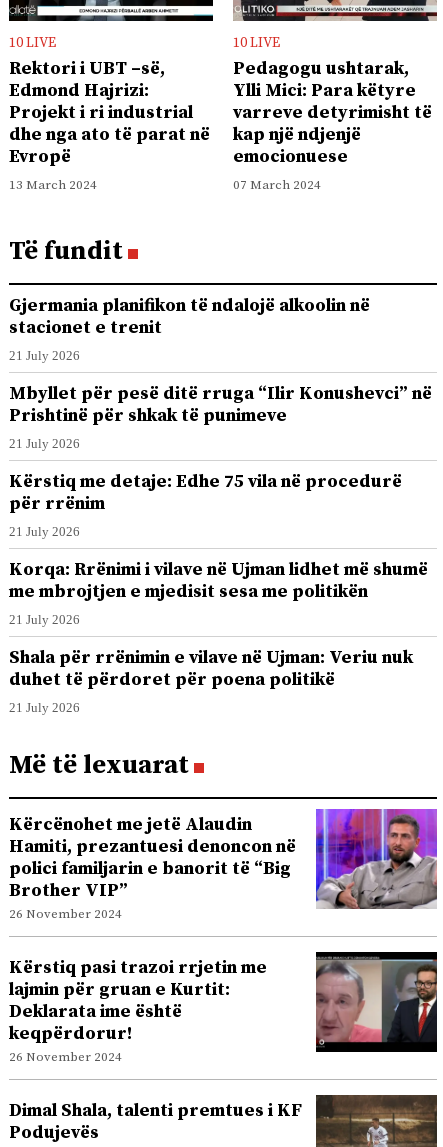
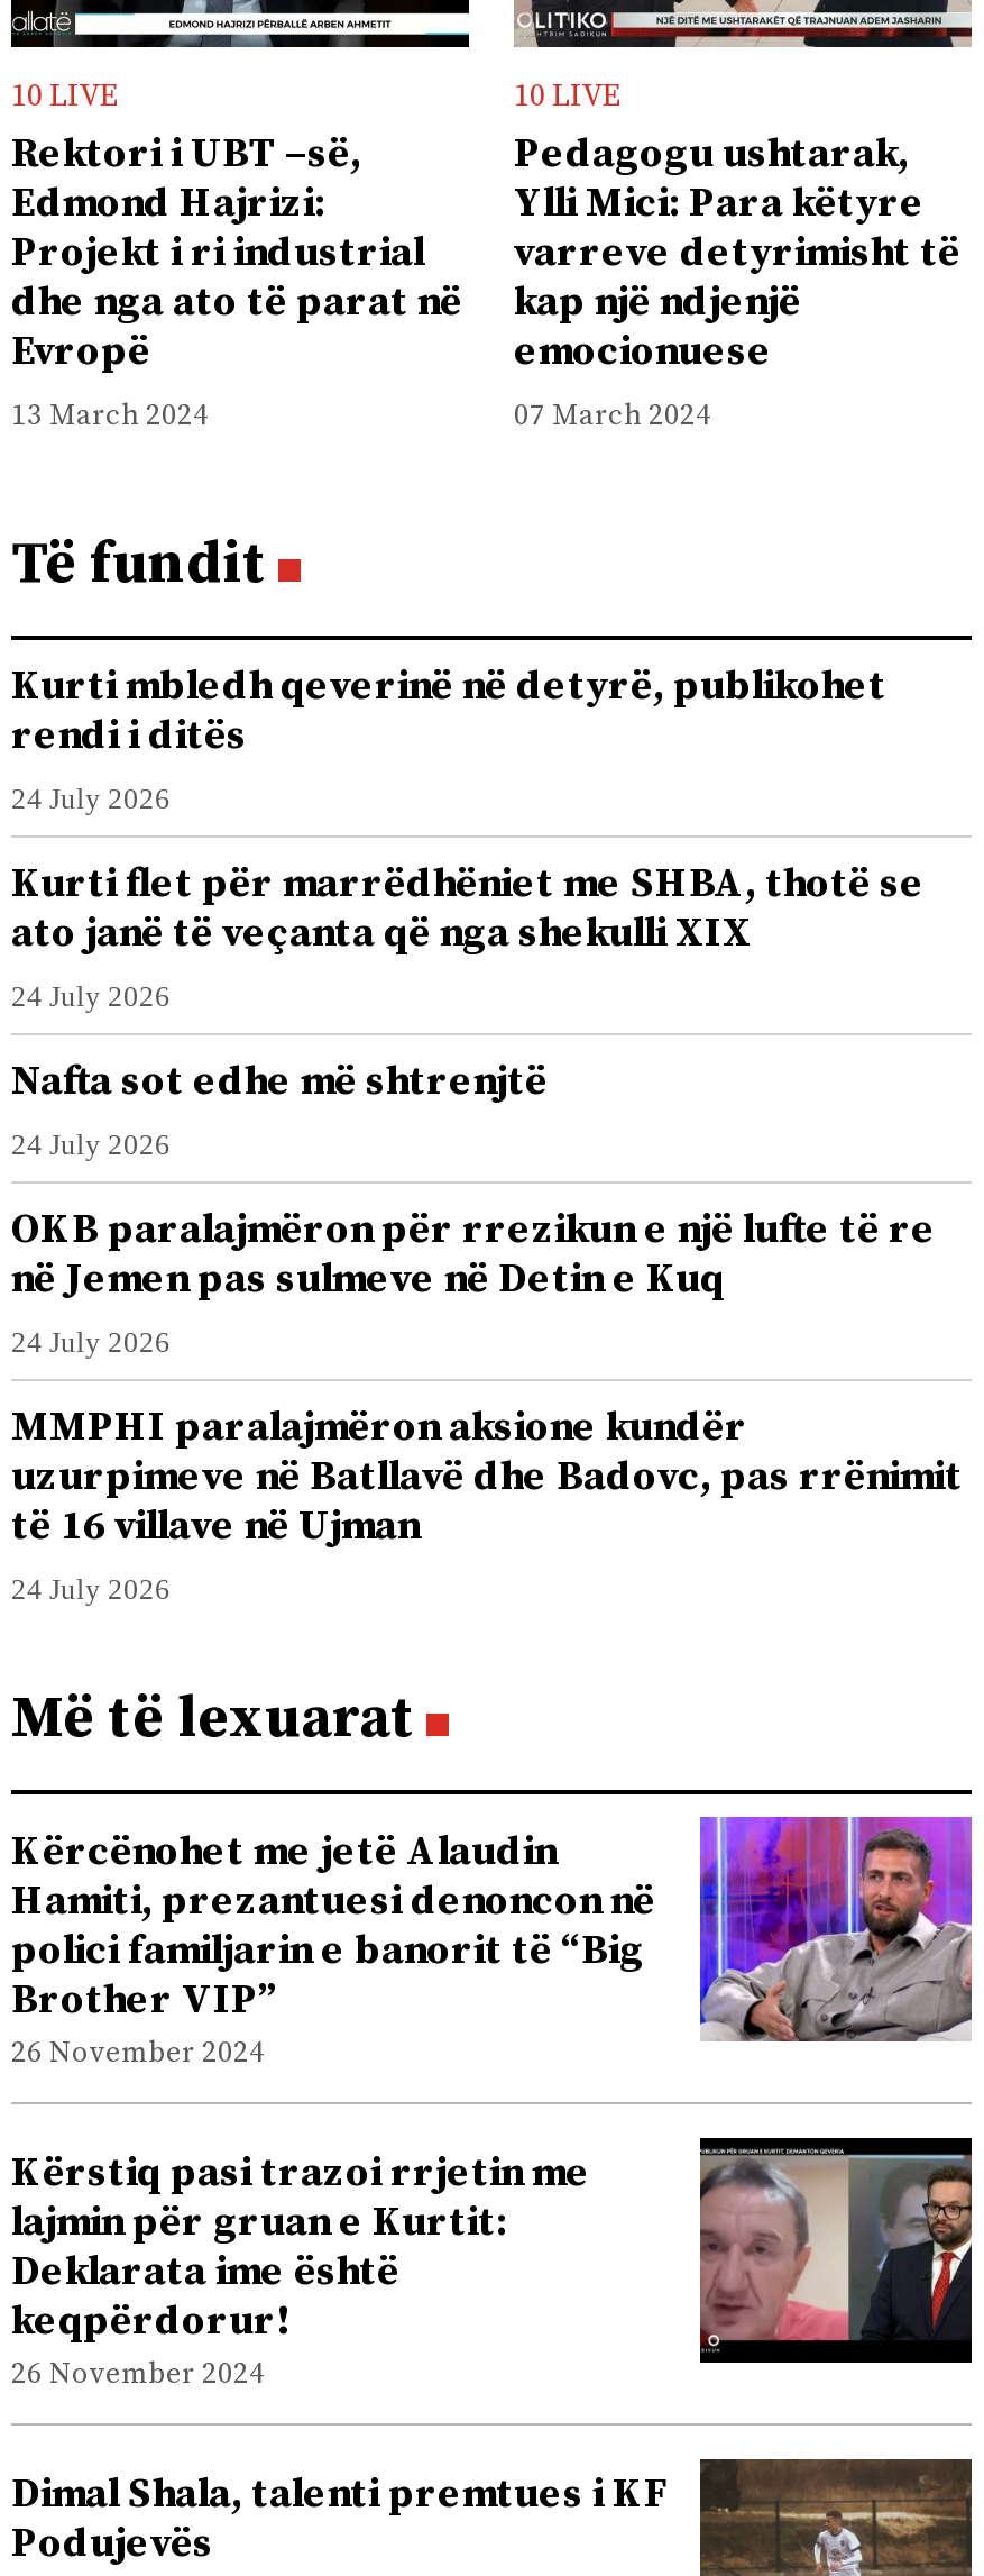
- Gjermania planifikon të ndalojë alkoolin në
- stacionet e trenit
- 21 July 2026
+ Kurti mbledh qeverinë në detyrë, publikohet
+ rendi i ditës
+ 24 July 2026

- Mbyllet për pesë ditë rruga “Ilir Konushevci” në
- Prishtinë për shkak të punimeve
- 21 July 2026
+ Kurti flet për marrëdhëniet me SHBA, thotë se
+ ato janë të veçanta që nga shekulli XIX
+ 24 July 2026

- Kërstiq me detaje: Edhe 75 vila në procedurë
- për rrënim
- 21 July 2026
+ Nafta sot edhe më shtrenjtë
+ 24 July 2026

- Korqa: Rrënimi i vilave në Ujman lidhet më shumë
- me mbrojtjen e mjedisit sesa me politikën
- 21 July 2026
+ OKB paralajmëron për rrezikun e një lufte të re
+ në Jemen pas sulmeve në Detin e Kuq
+ 24 July 2026

- Shala për rrënimin e vilave në Ujman: Veriu nuk
- duhet të përdoret për poena politikë
- 21 July 2026
+ MMPHI paralajmëron aksione kundër
+ uzurpimeve në Batllavë dhe Badovc, pas rrënimit
+ të 16 villave në Ujman
+ 24 July 2026
